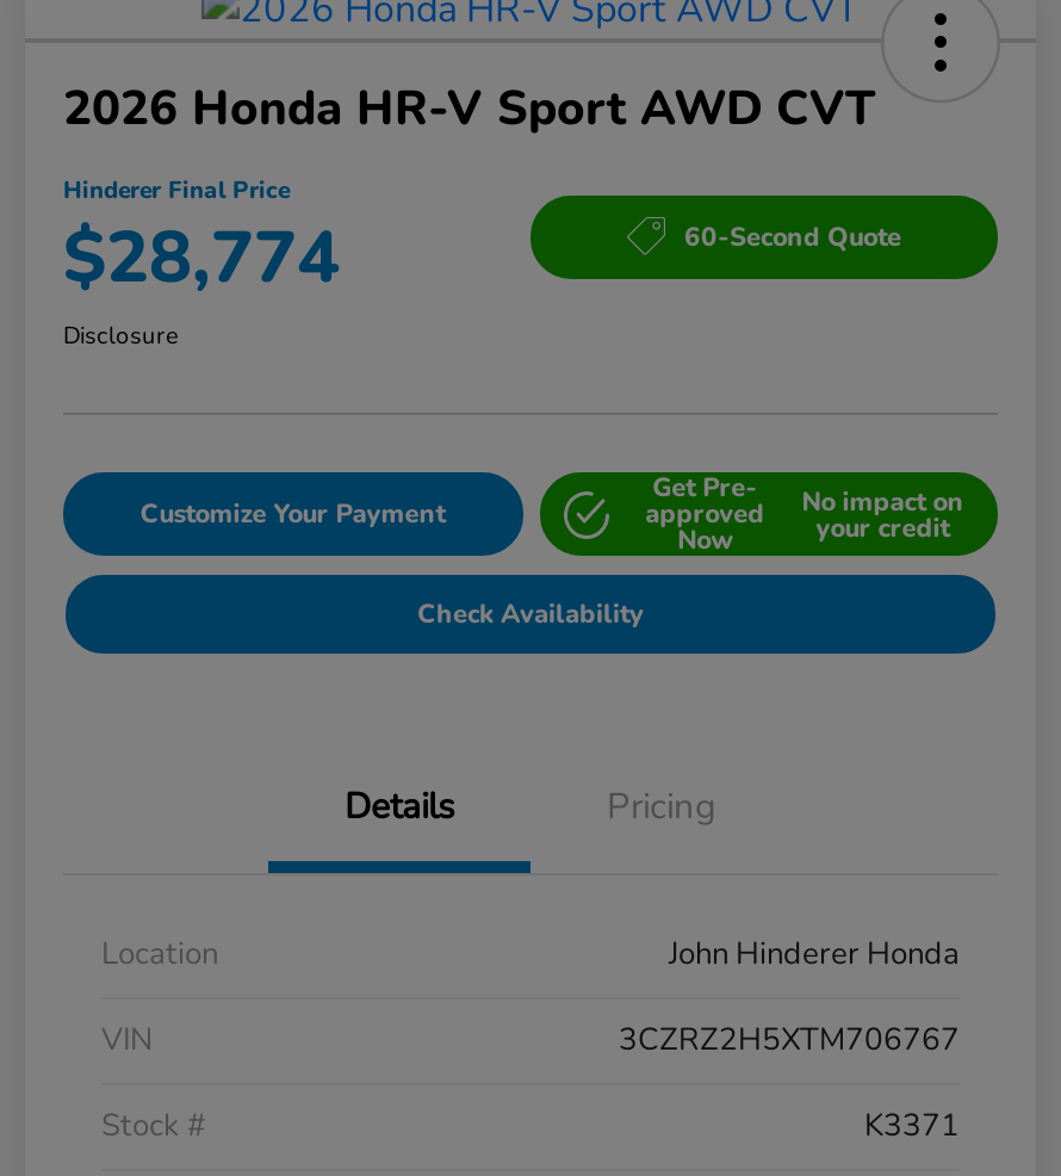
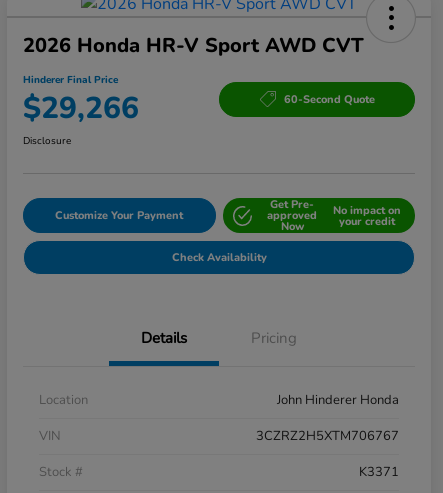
- $28,774
+ $29,266
